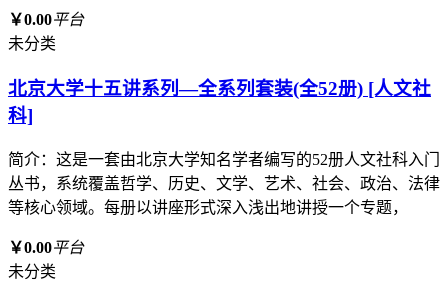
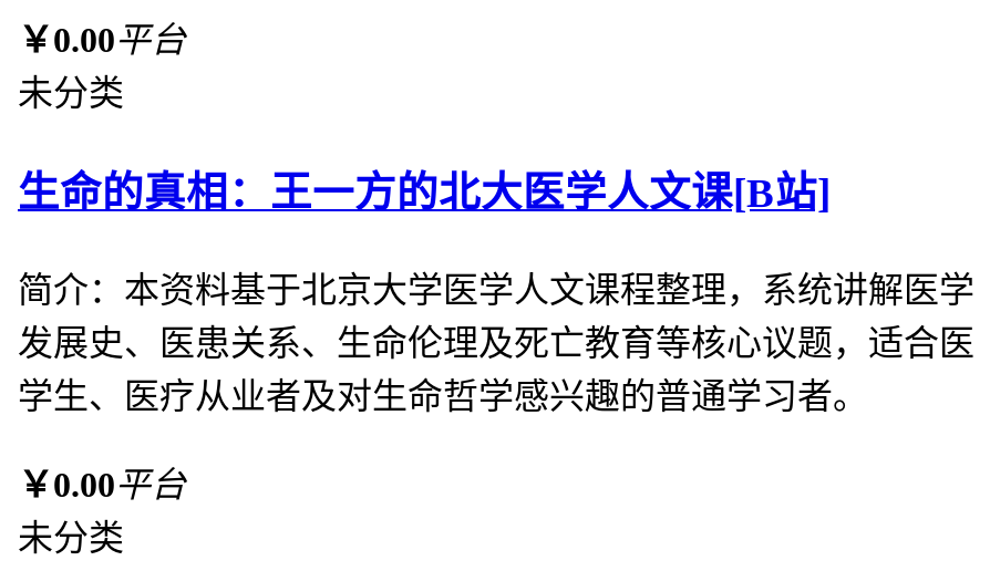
- 北京大学十五讲系列—全系列套装(全52册) [人文社
- 科]
+ 生命的真相：王一方的北大医学人文课[B站]

- 简介：这是一套由北京大学知名学者编写的52册人文社科入门
- 丛书，系统覆盖哲学、历史、文学、艺术、社会、政治、法律
- 等核心领域。每册以讲座形式深入浅出地讲授一个专题，
+ 简介：本资料基于北京大学医学人文课程整理，系统讲解医学
+ 发展史、医患关系、生命伦理及死亡教育等核心议题，适合医
+ 学生、医疗从业者及对生命哲学感兴趣的普通学习者。
